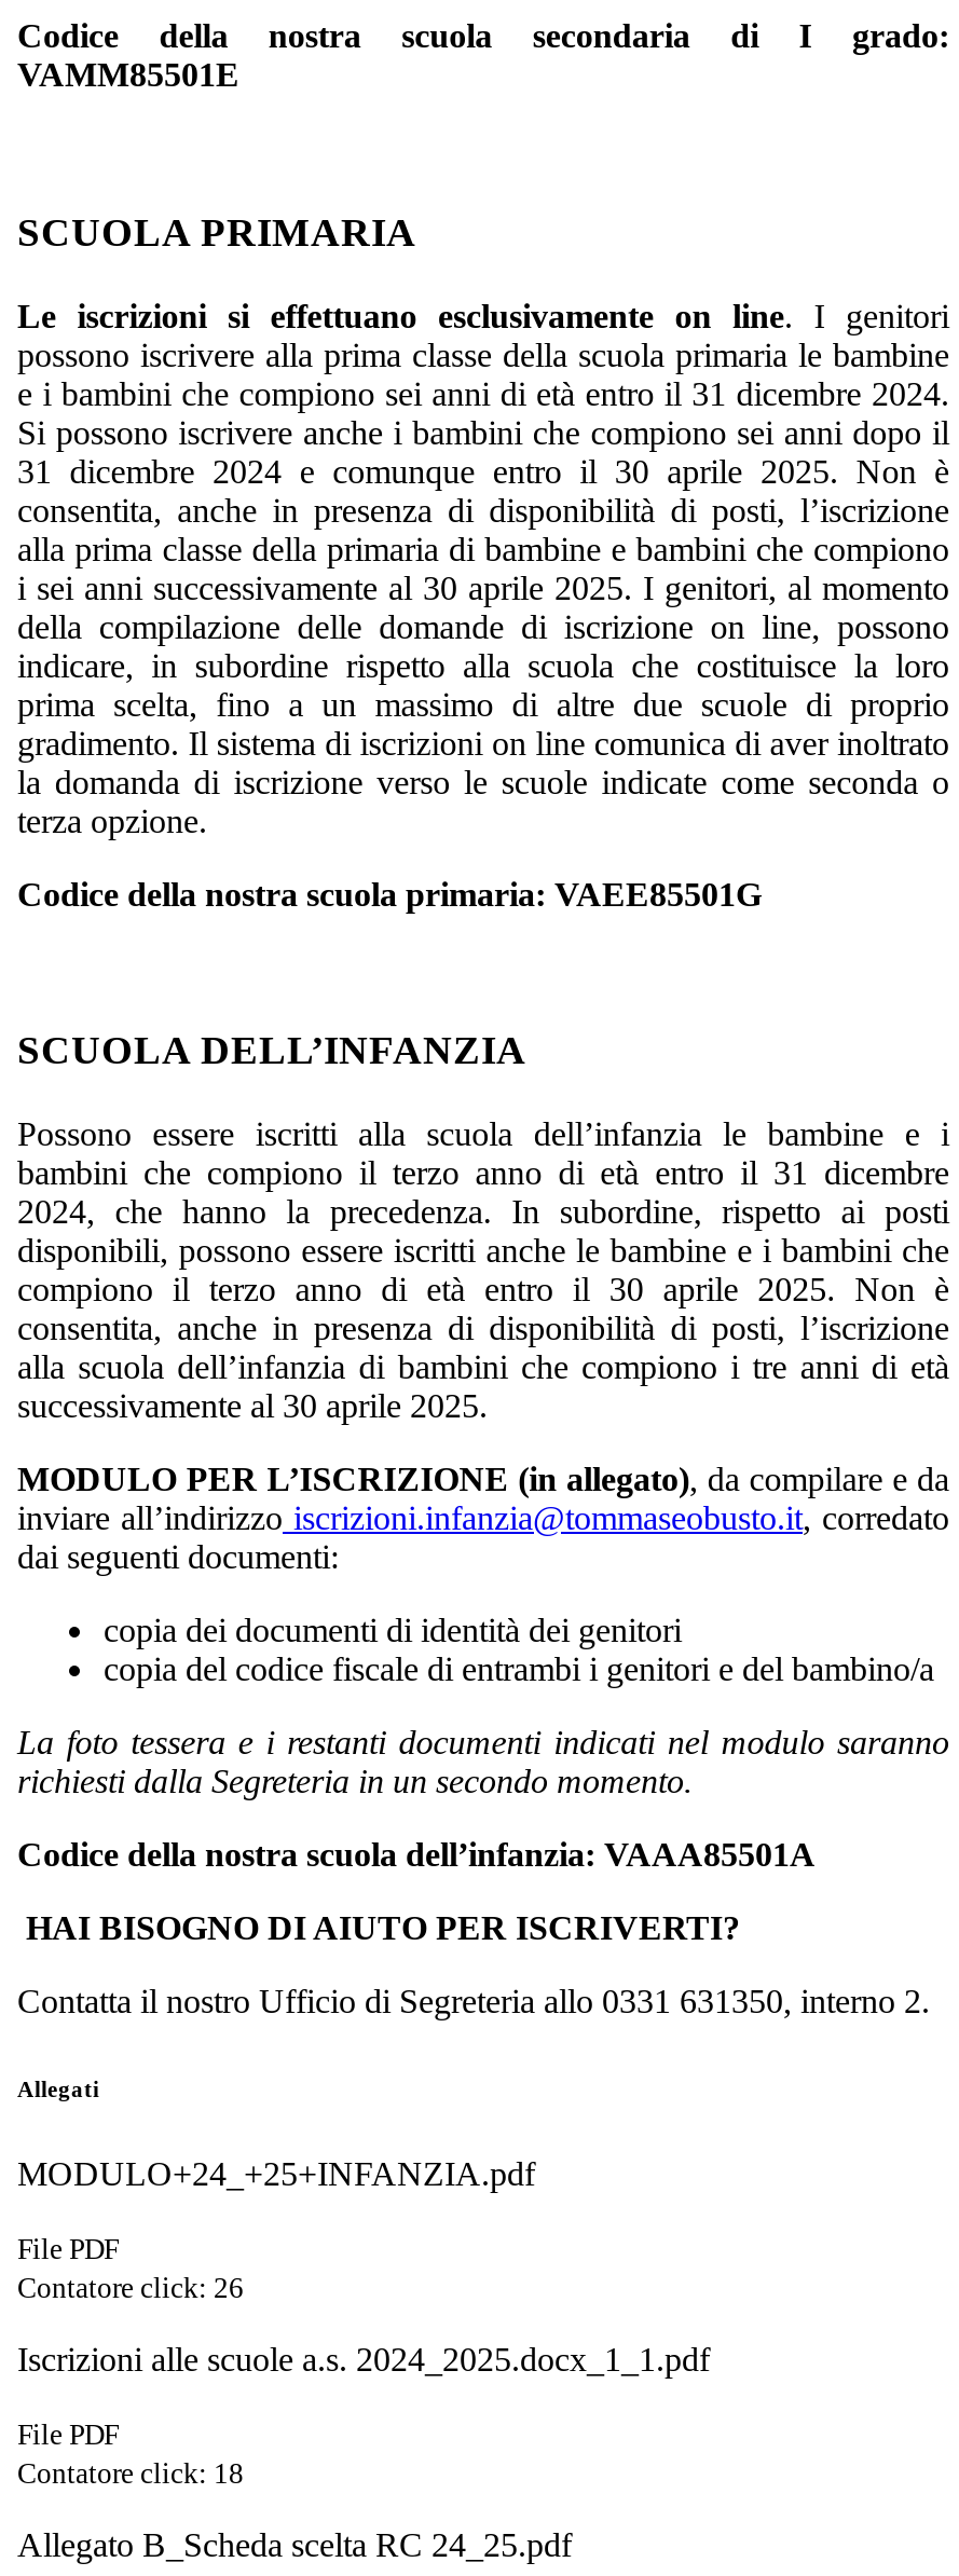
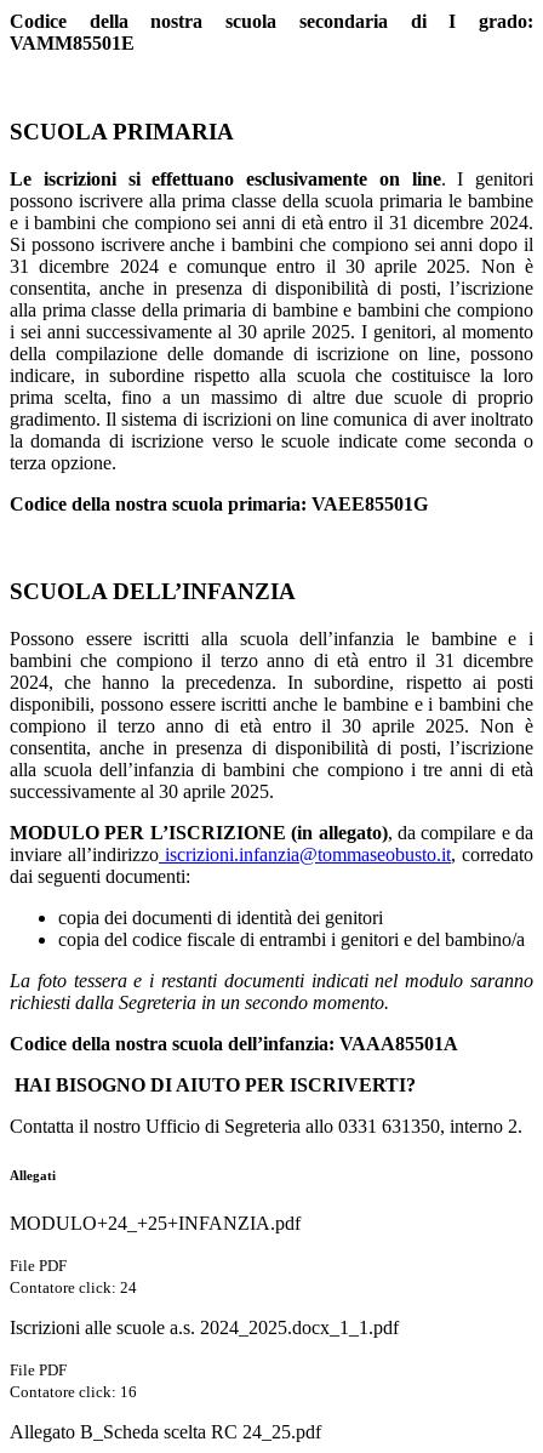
- Contatore click: 26
+ Contatore click: 24

- Contatore click: 18
+ Contatore click: 16
